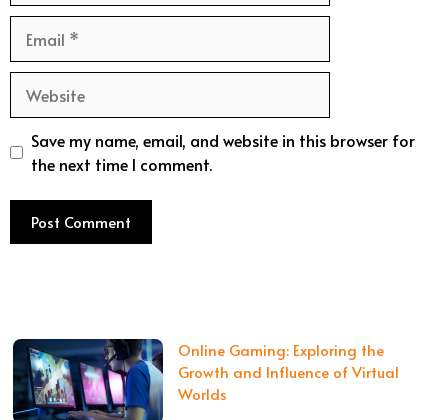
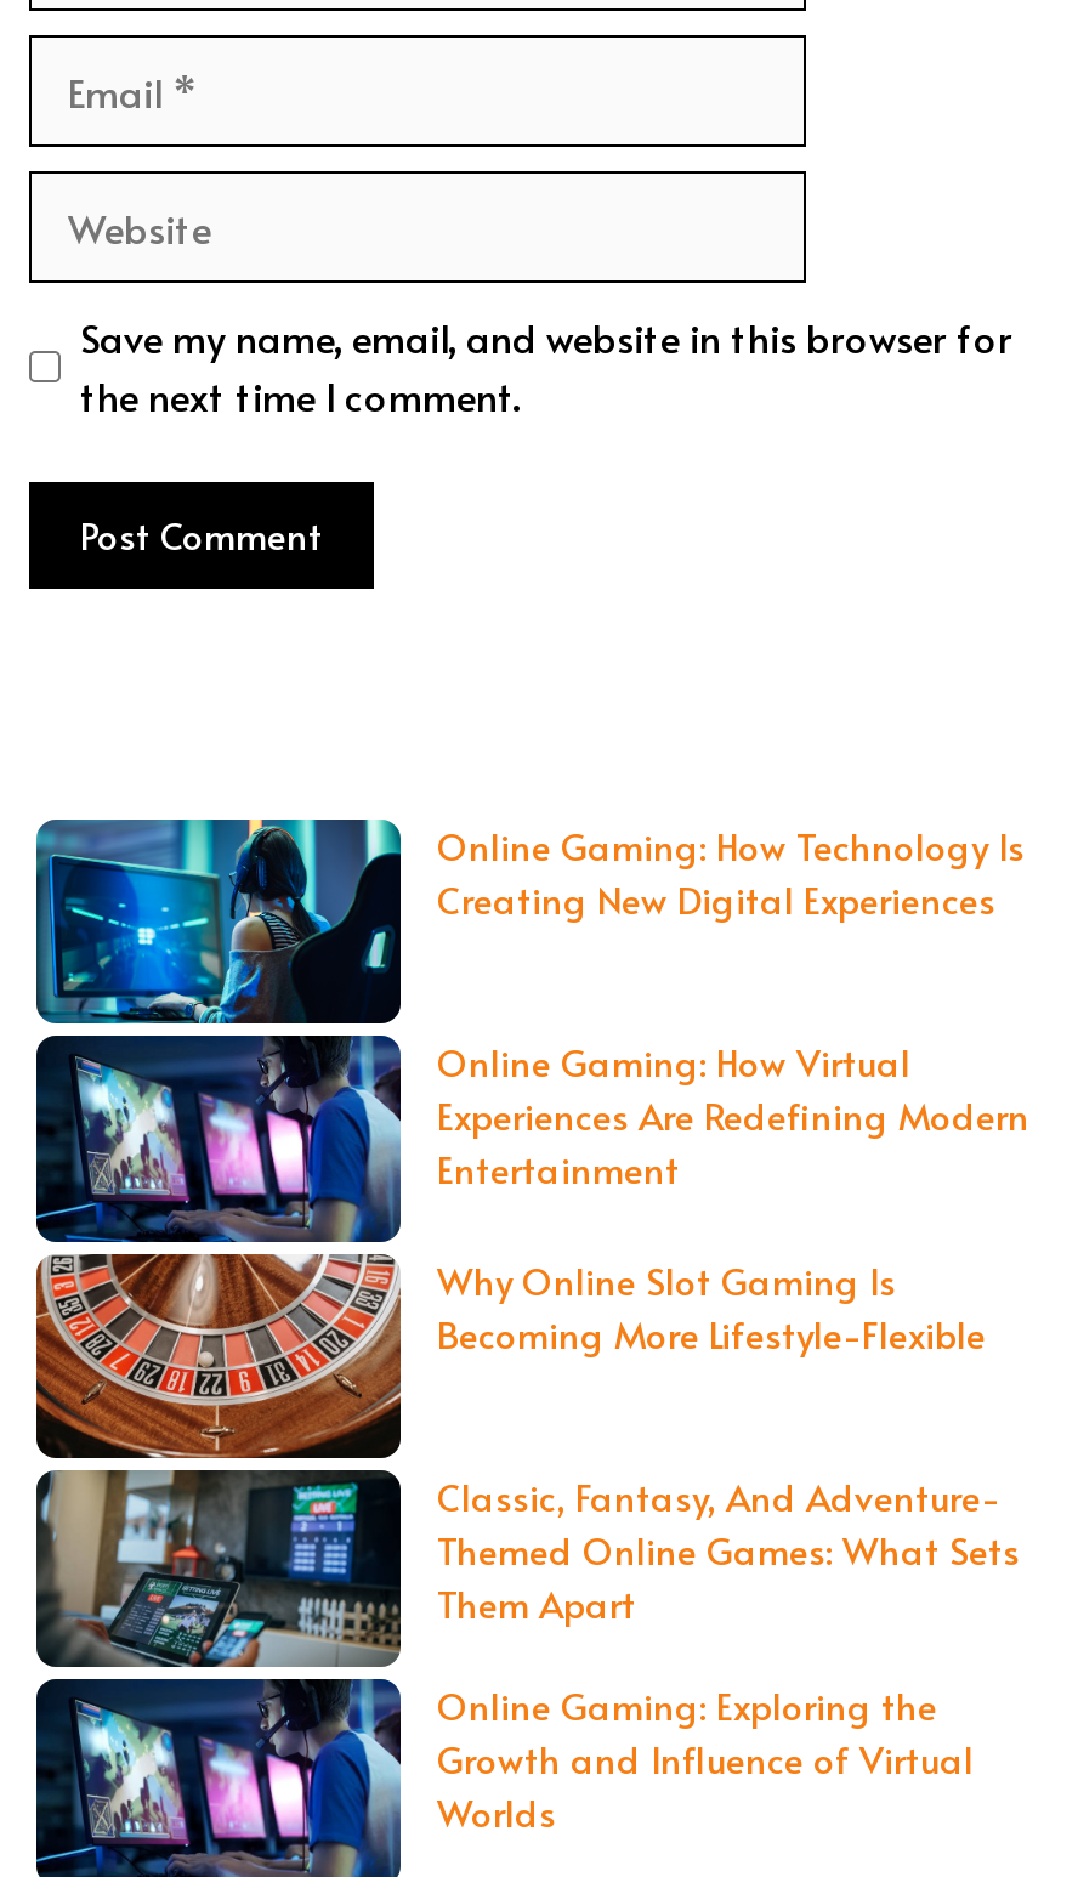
+ [image]
+ Online Gaming: How Technology Is
+ Creating New Digital Experiences
+ Online Gaming: How Virtual
+ Experiences Are Redefining Modern
+ Entertainment
+ Why Online Slot Gaming Is
+ Becoming More Lifestyle-Flexible
+ Classic, Fantasy, And Adventure-
+ Themed Online Games: What Sets
+ Them Apart
